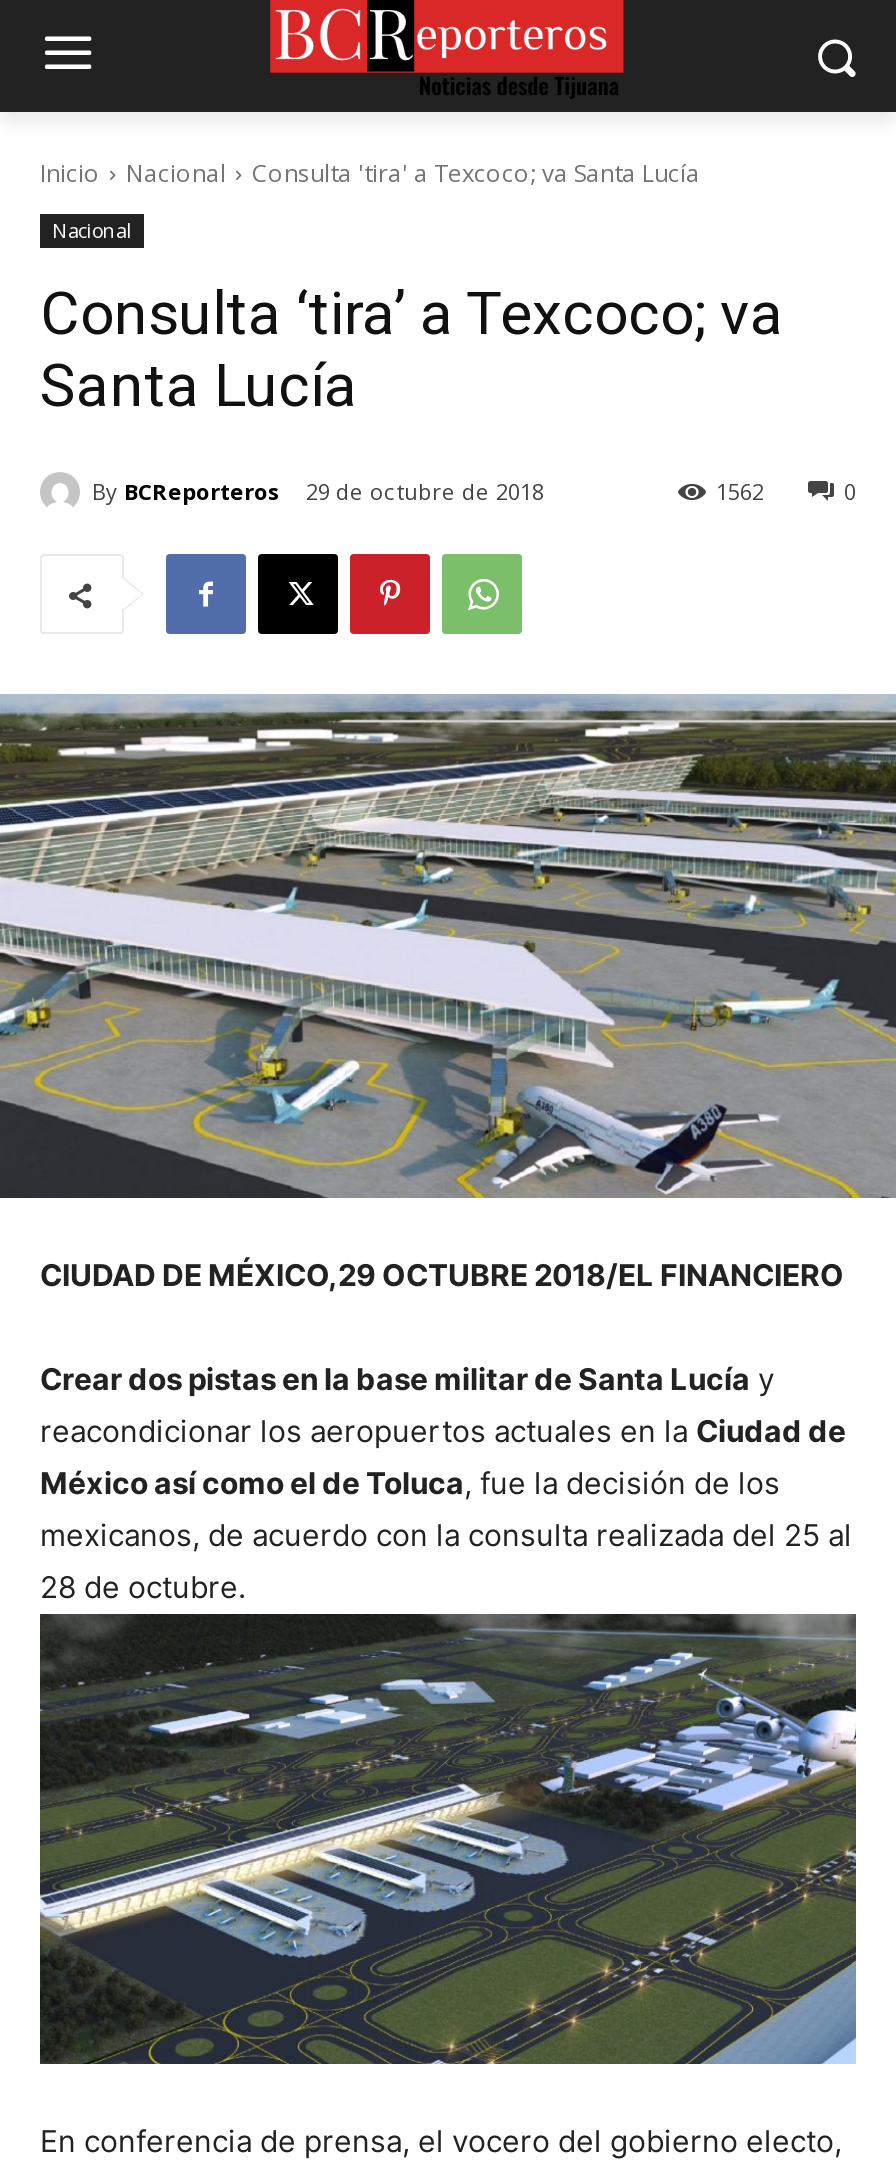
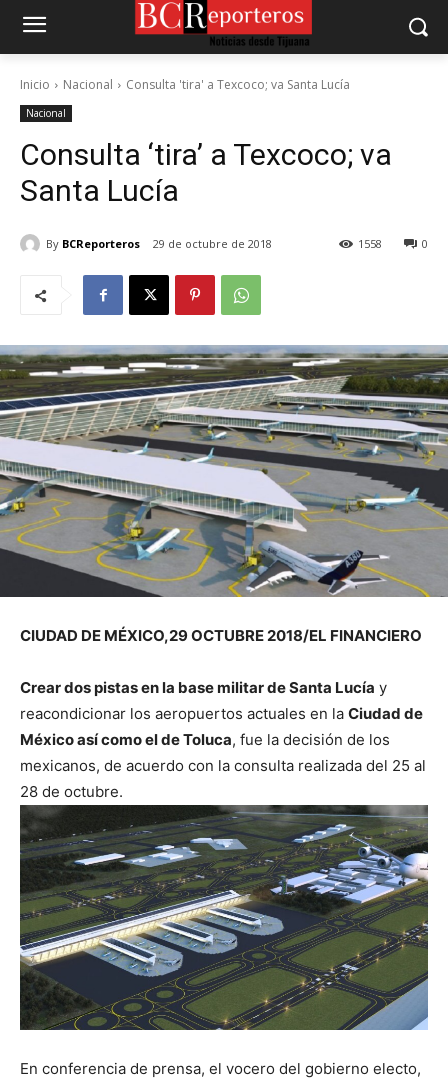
- 1562
+ 1558
